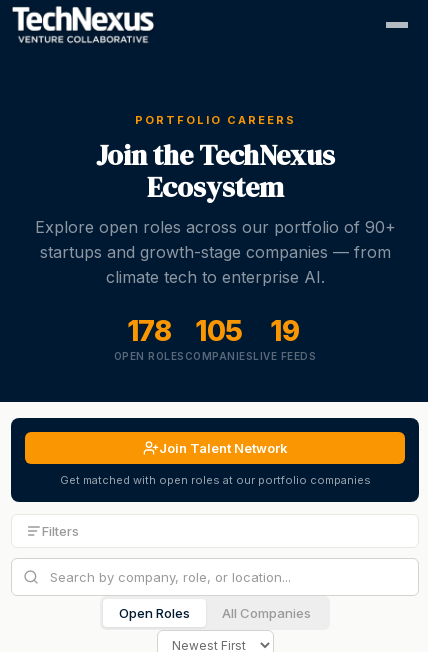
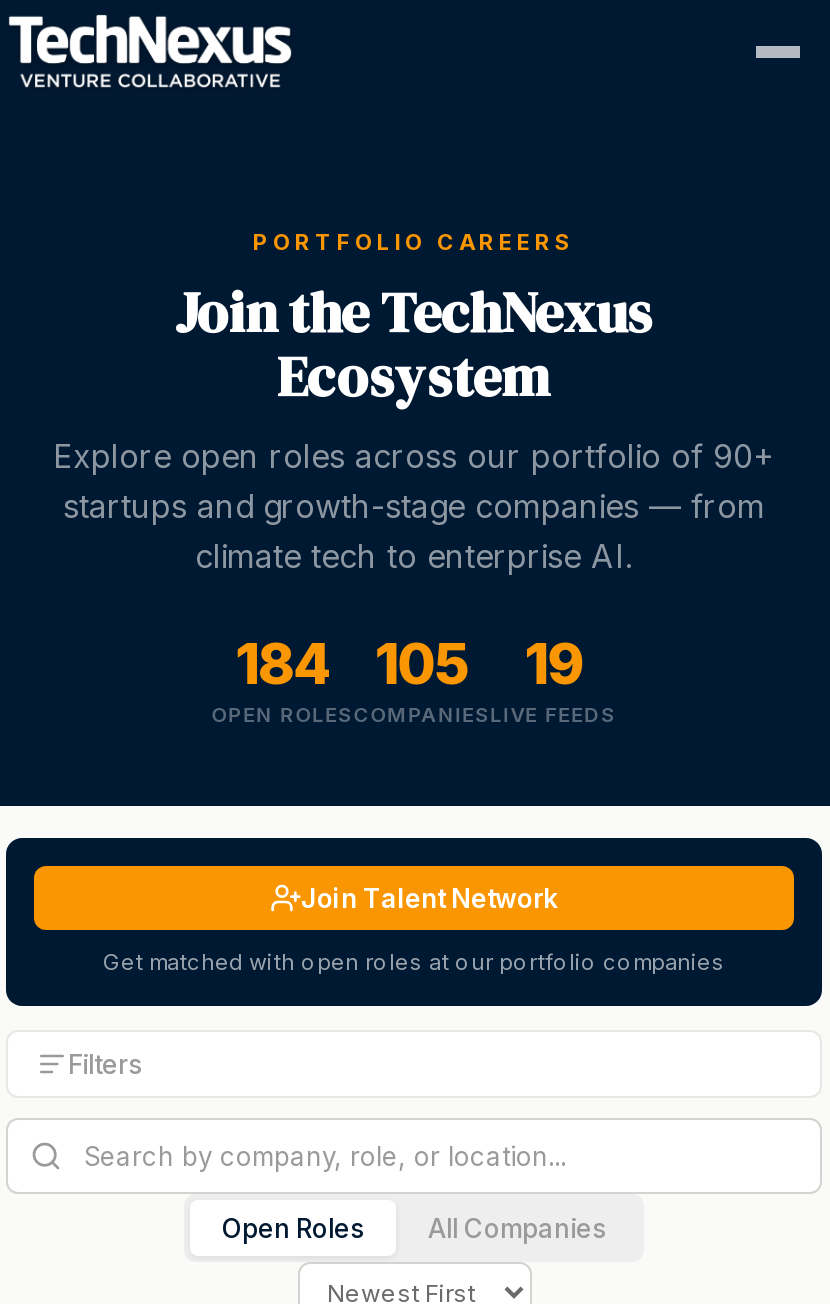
- 178 105 19
+ 184 105 19
